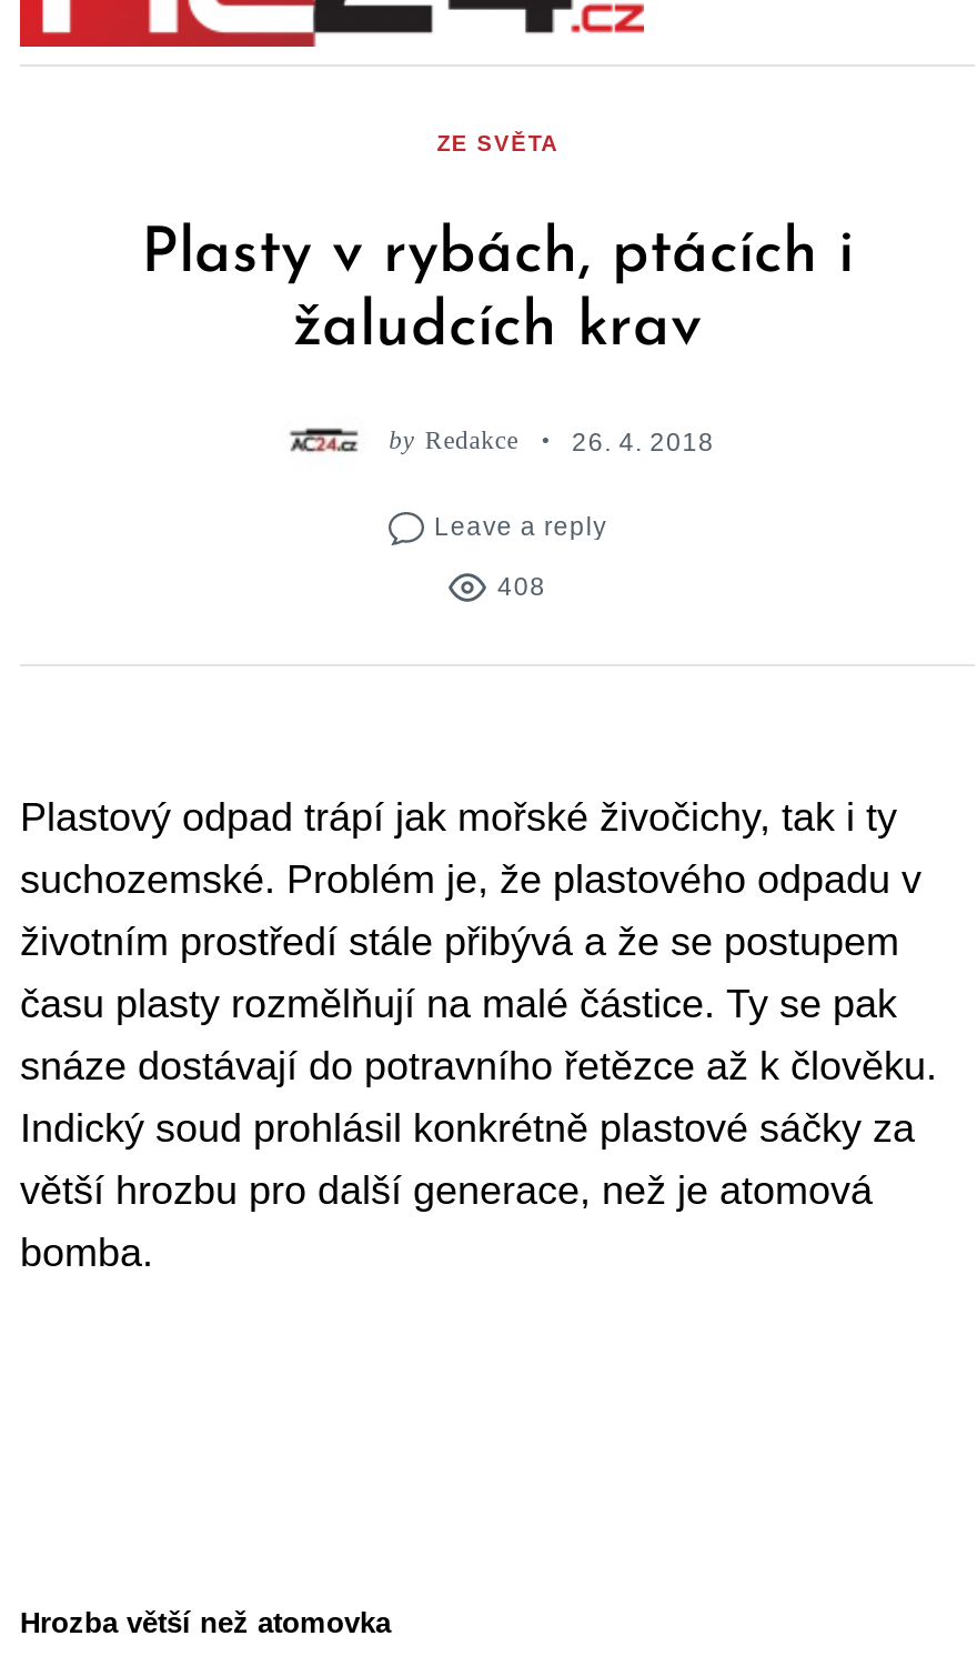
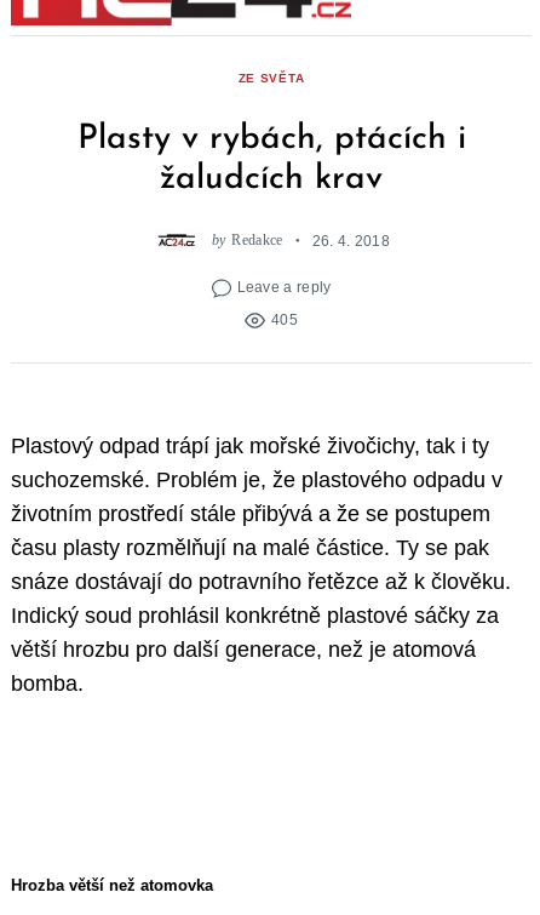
- 408
+ 405
